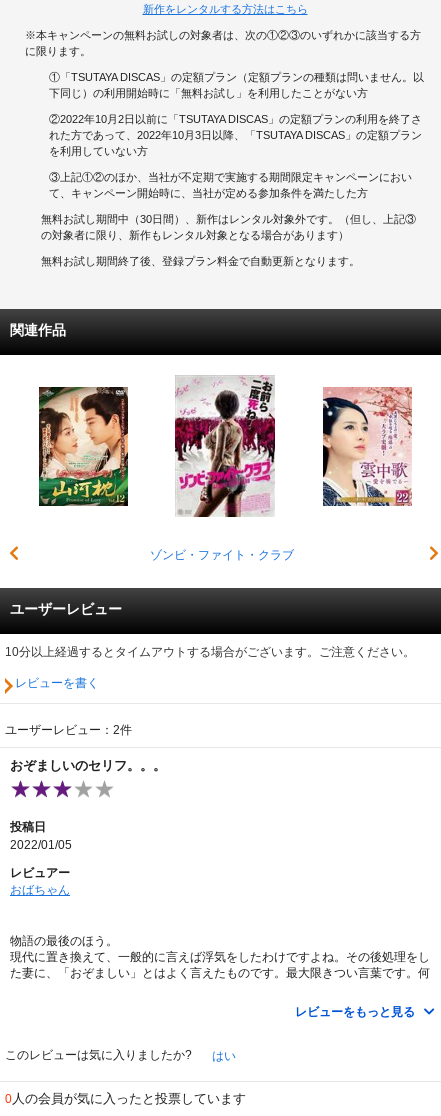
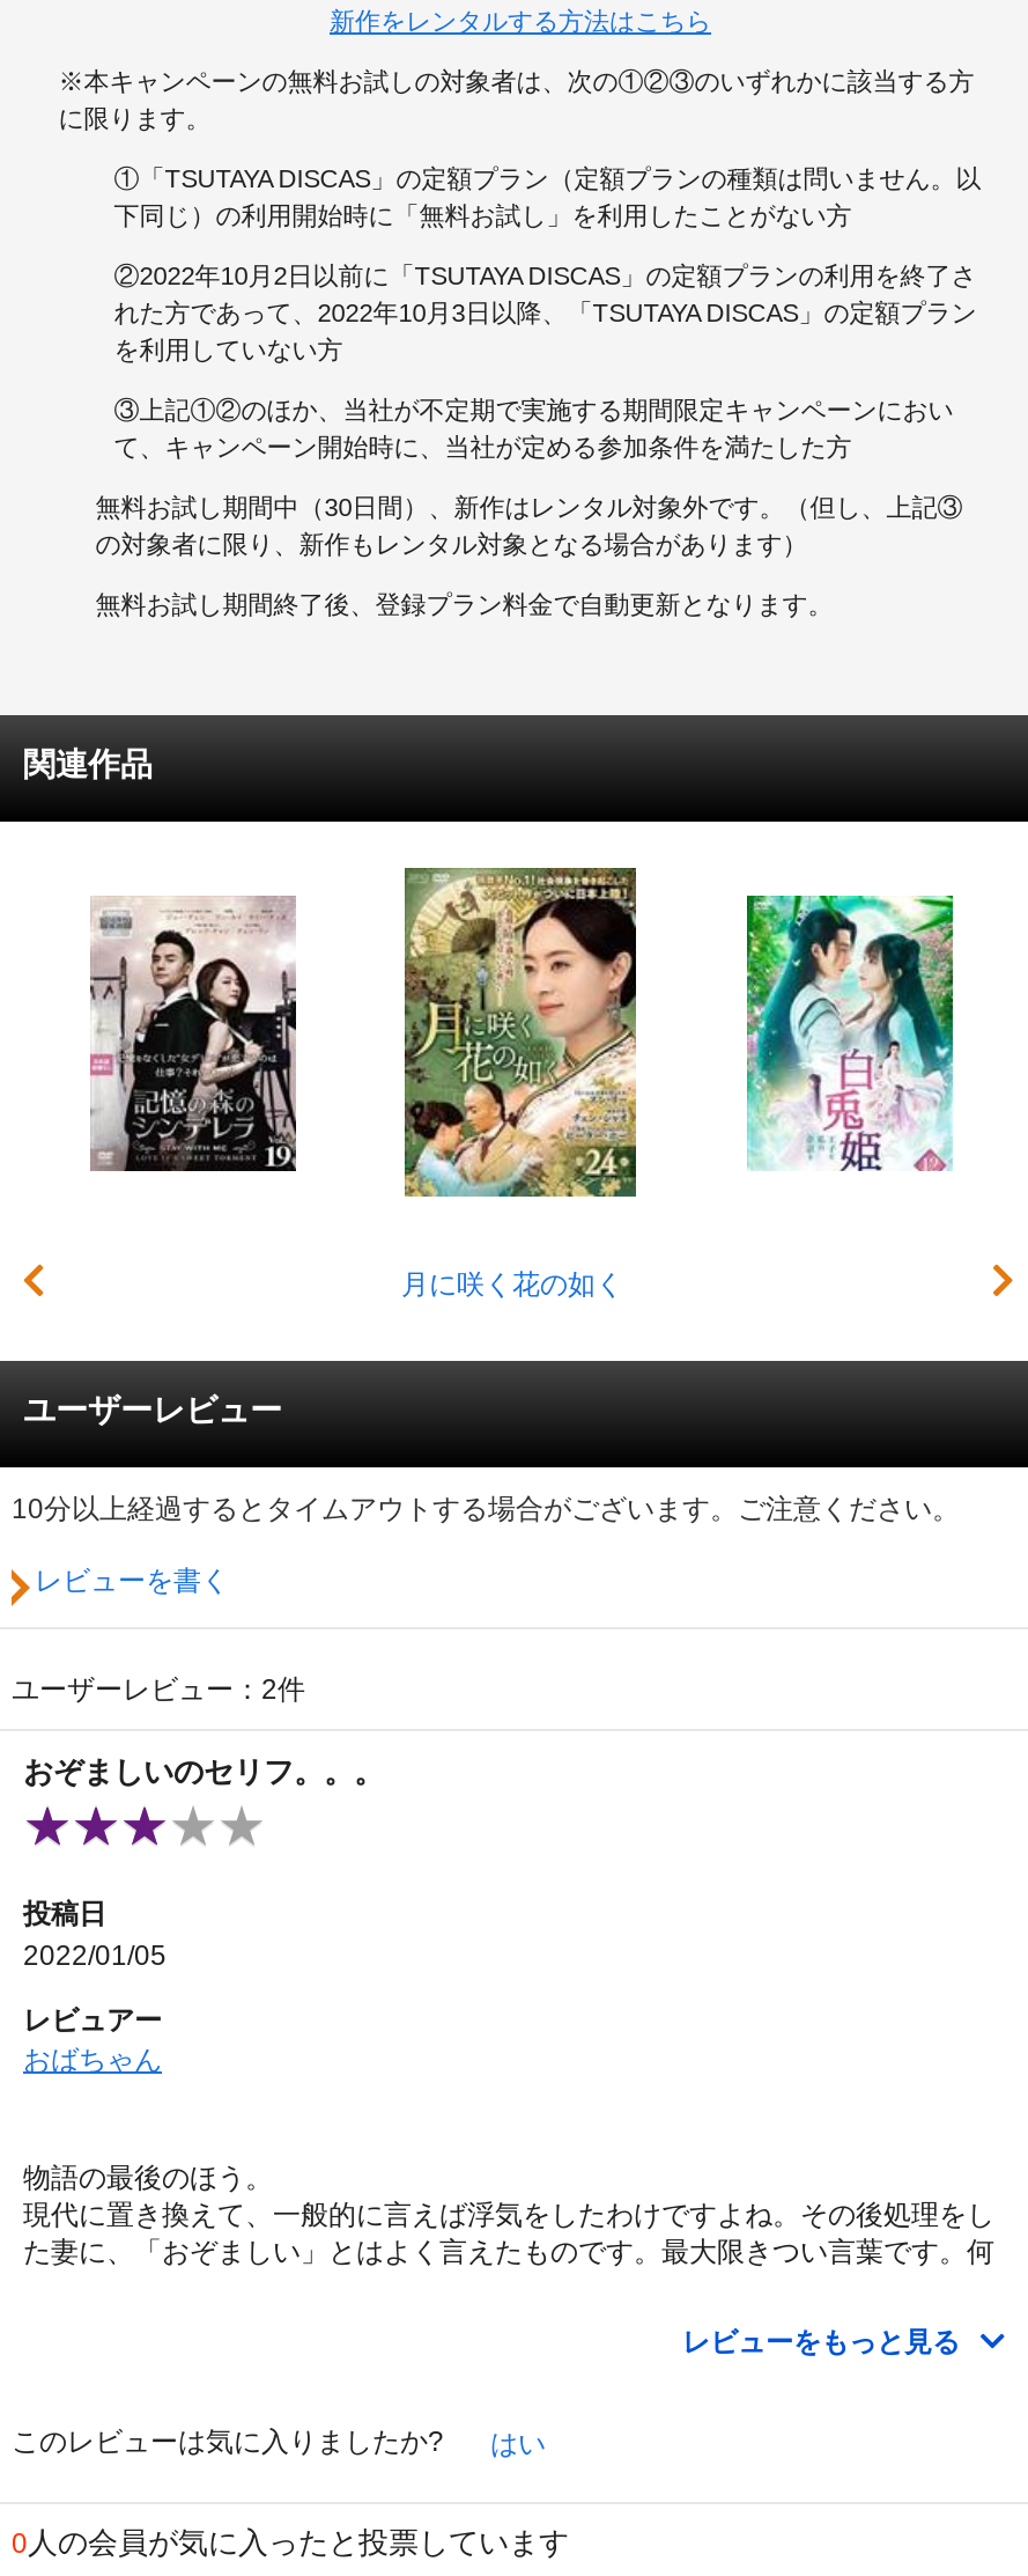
- [image]
- ゾンビ・ファイト・クラブ
+ [image]
+ 月に咲く花の如く

- [image]
+ [image]

- [image]
+ [image]
